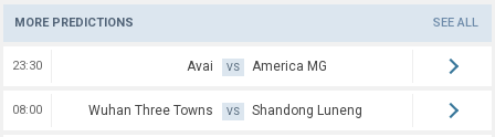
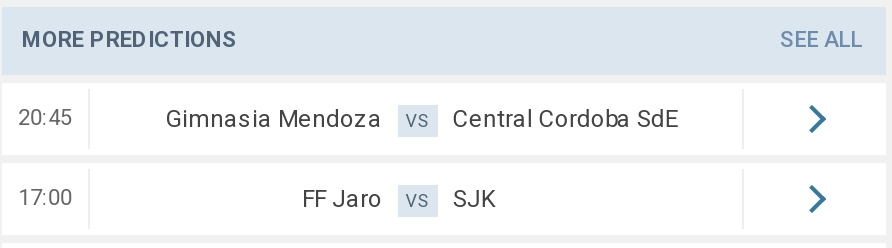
- 23:30
- Avai
+ 20:45
+ Gimnasia Mendoza

- America MG
+ Central Cordoba SdE

- 08:00
- Wuhan Three Towns
+ 17:00
+ FF Jaro

- Shandong Luneng
+ SJK
